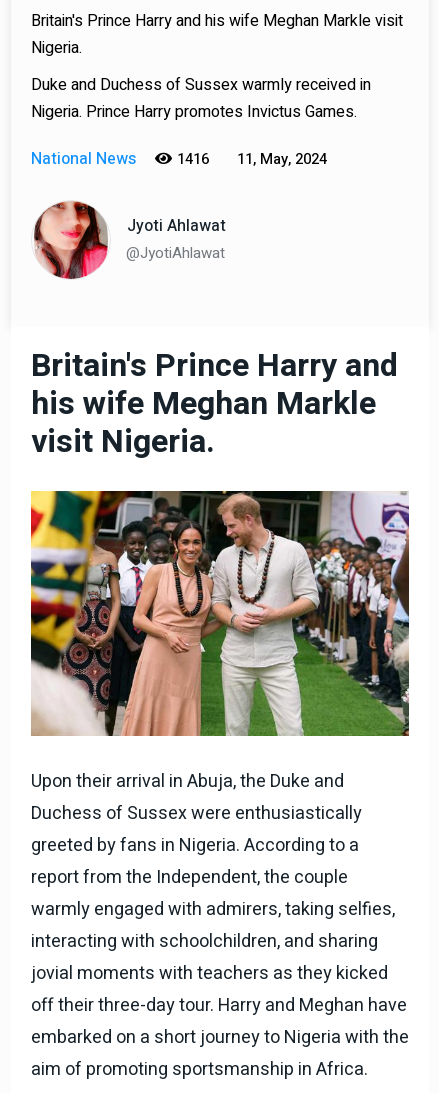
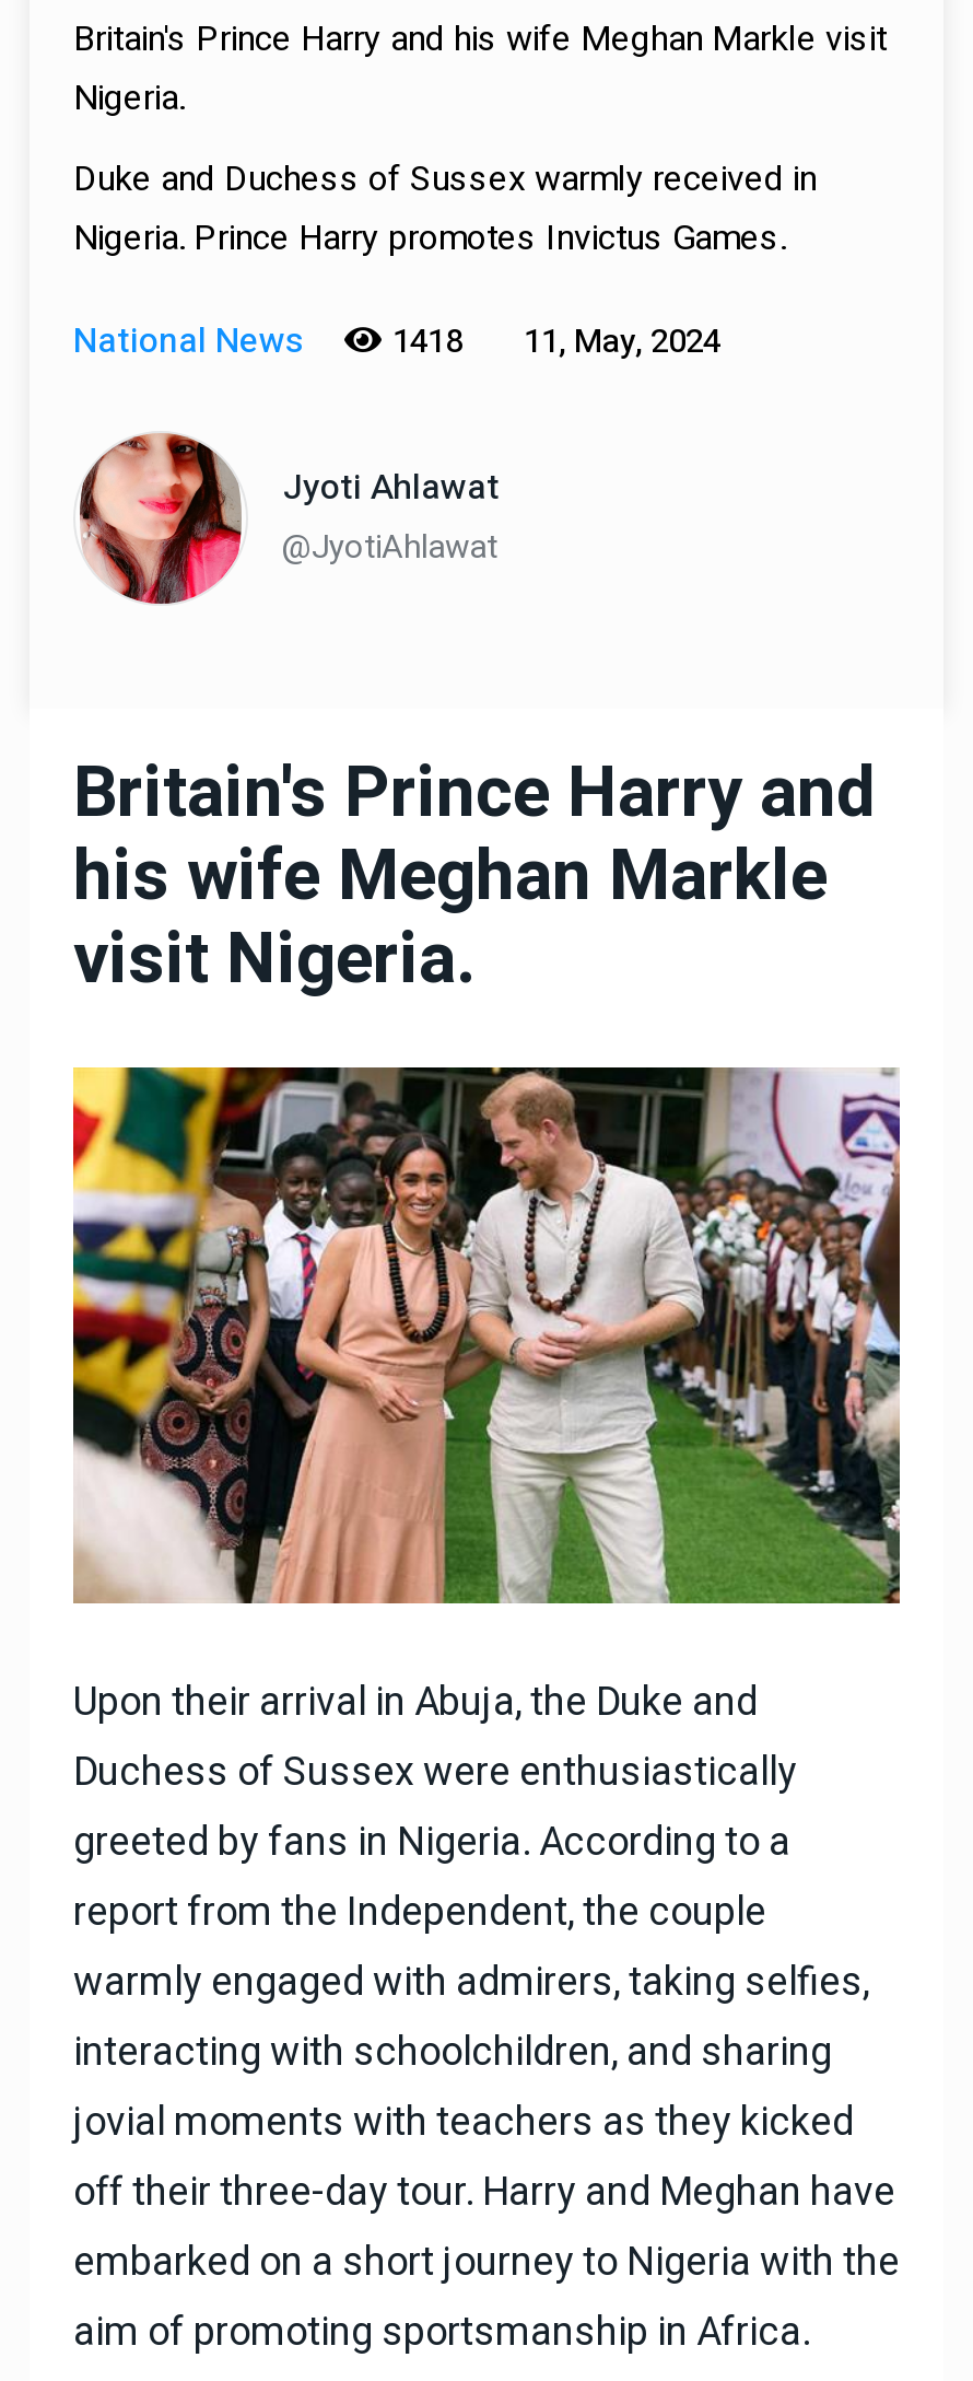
- National News 1416 11, May, 2024
+ National News 1418 11, May, 2024
